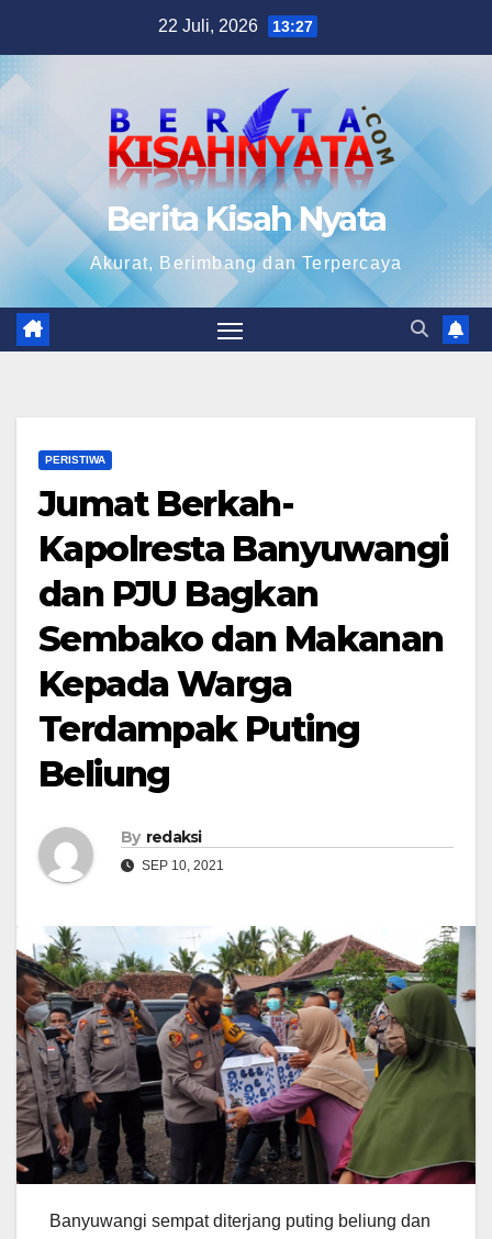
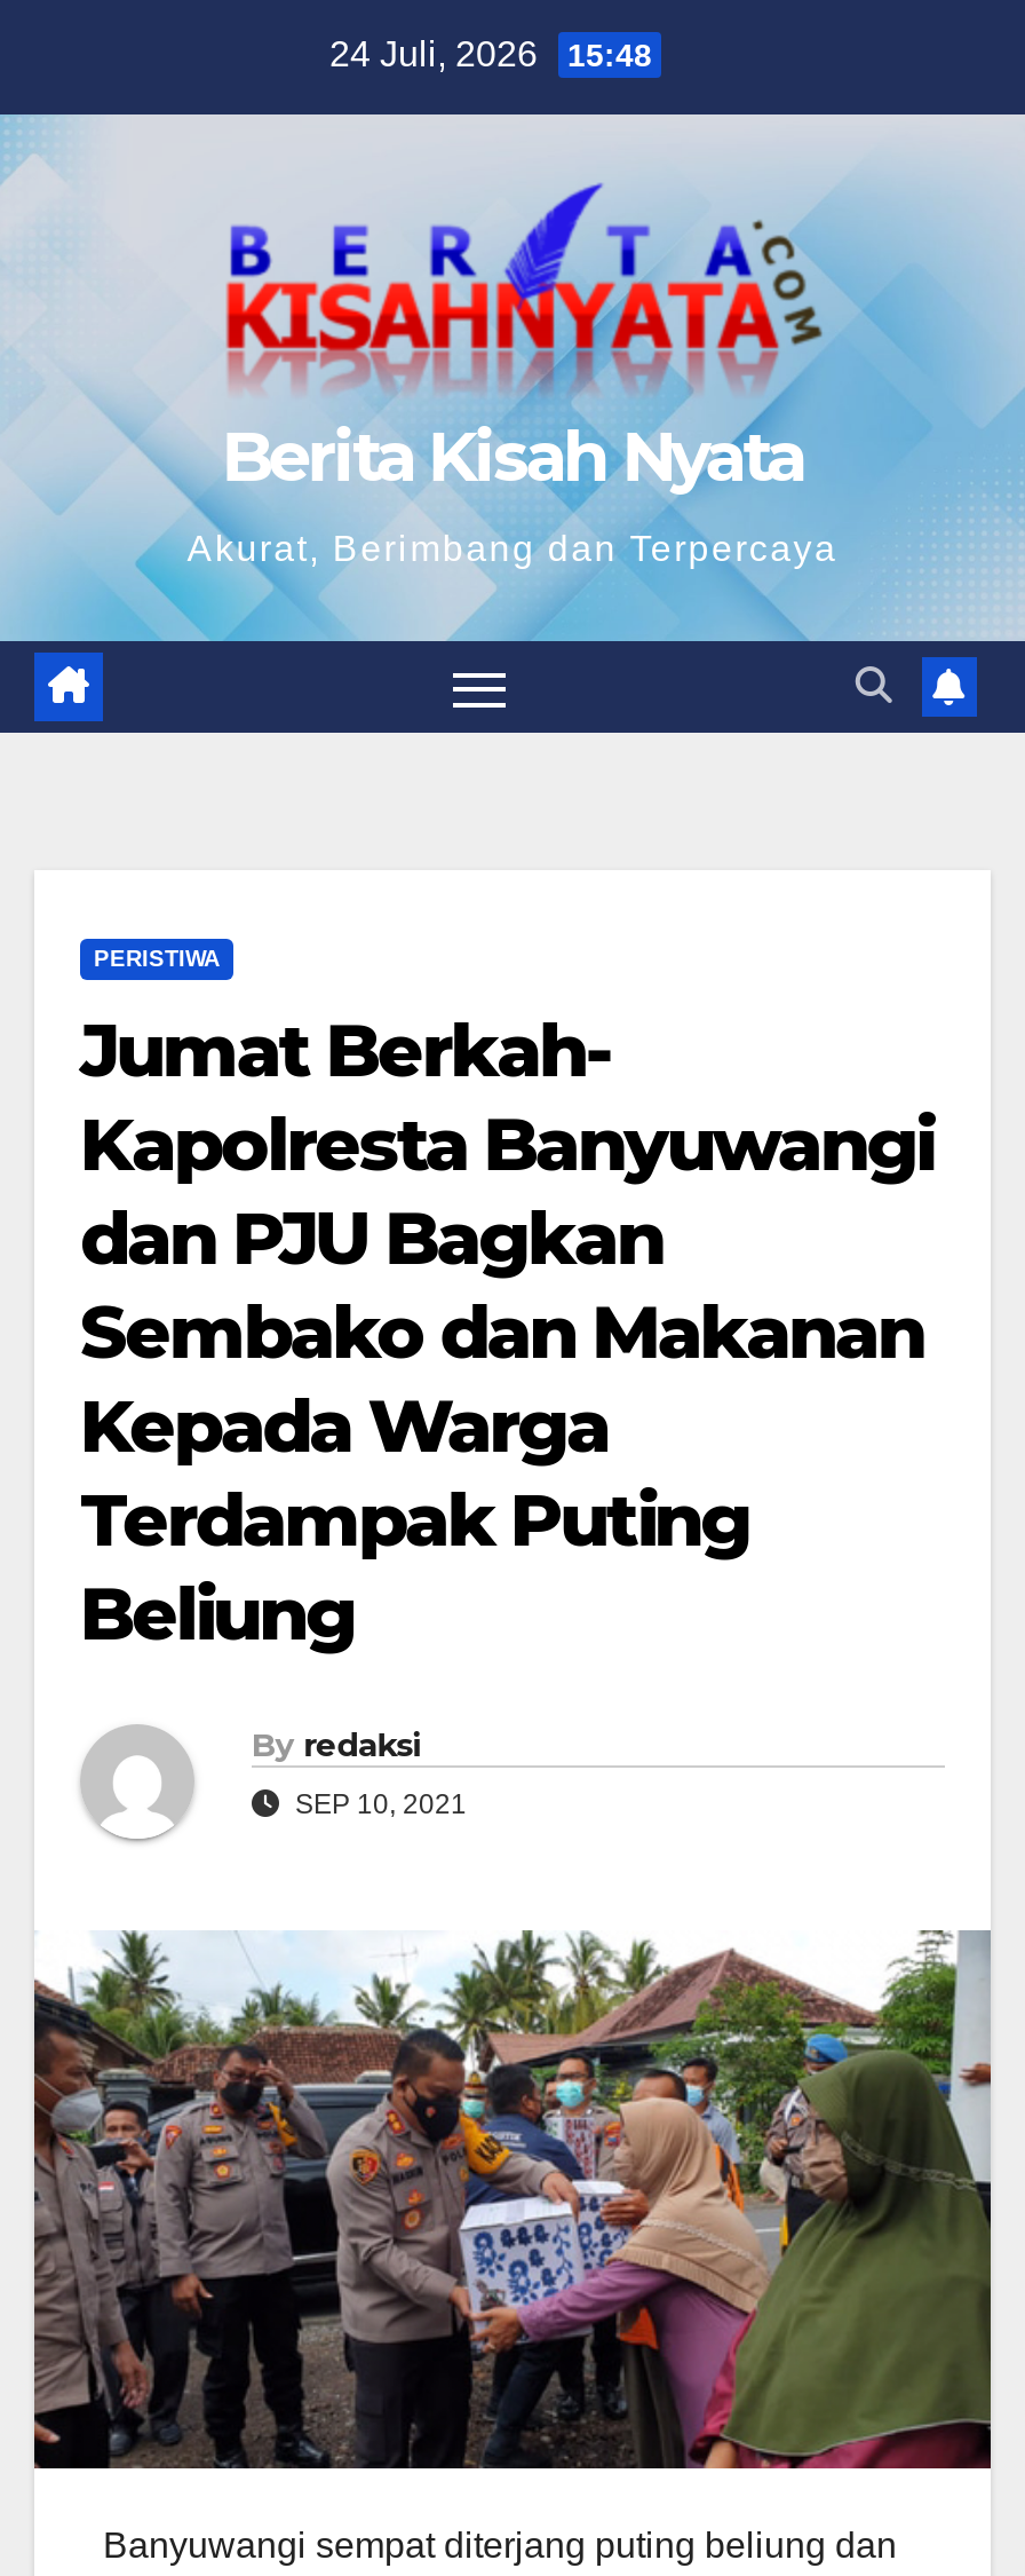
- 22 Juli, 2026 13:27
+ 24 Juli, 2026 15:48
